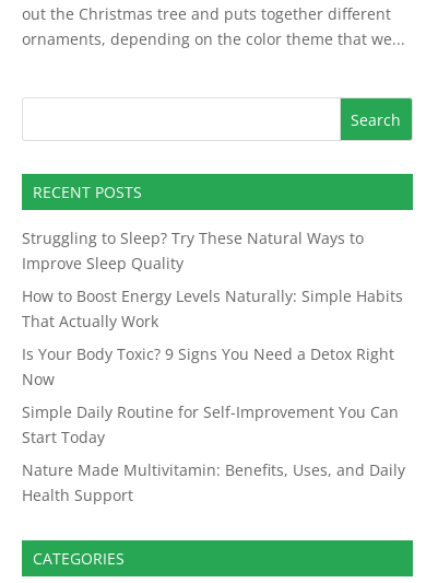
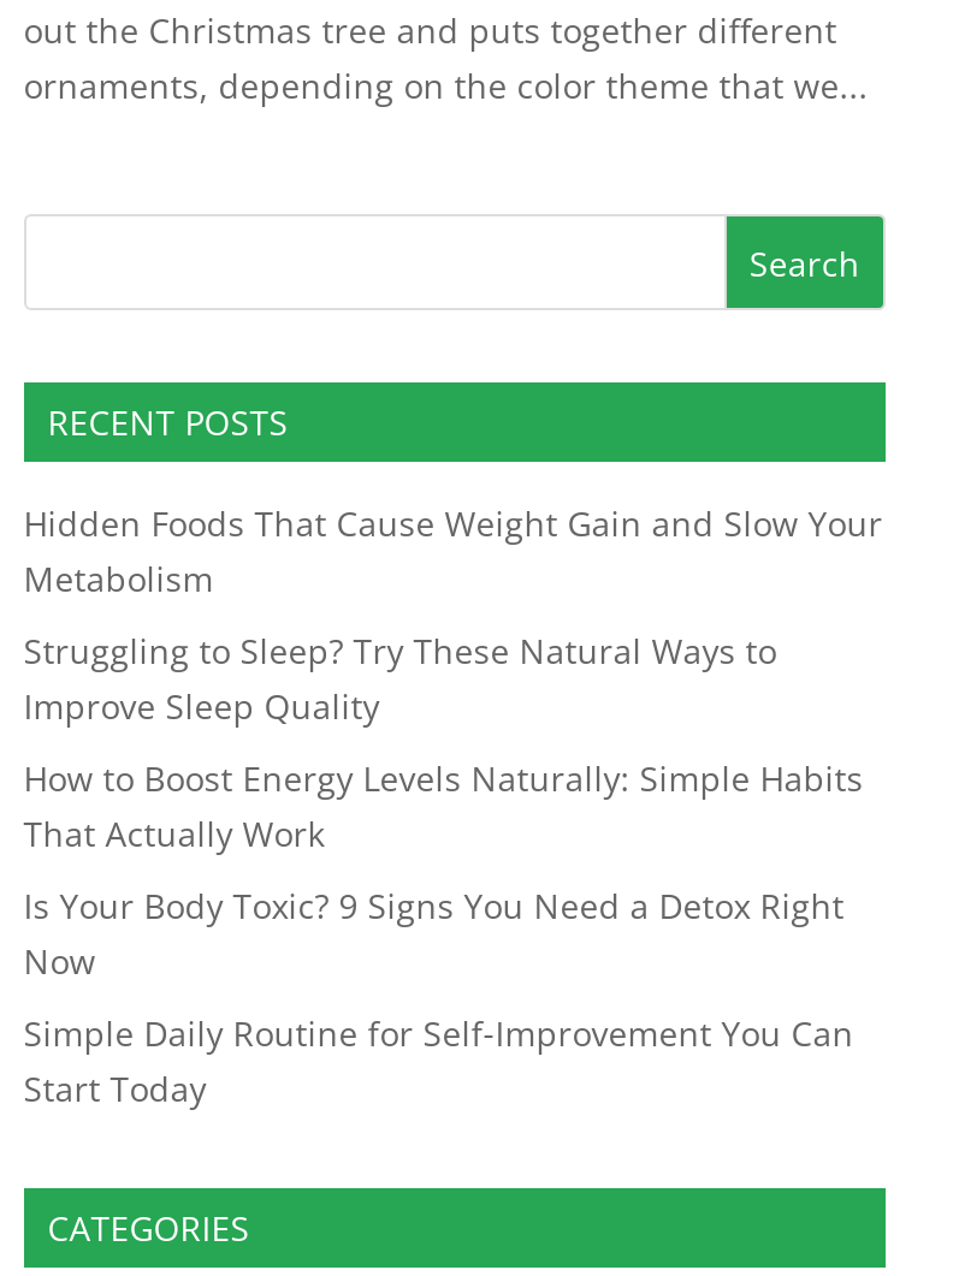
+ Hidden Foods That Cause Weight Gain and Slow Your
+ Metabolism

moved down: Struggling to Sleep? Try These Natural Ways to | Improve Sleep Quality | How to Boost Energy Levels Naturally: Simple Habits | That Actually Work | Is Your Body Toxic? 9 Signs You Need a Detox Right | Now | Simple Daily Routine for Self-Improvement You Can | Start Today

- Nature Made Multivitamin: Benefits, Uses, and Daily
- Health Support
